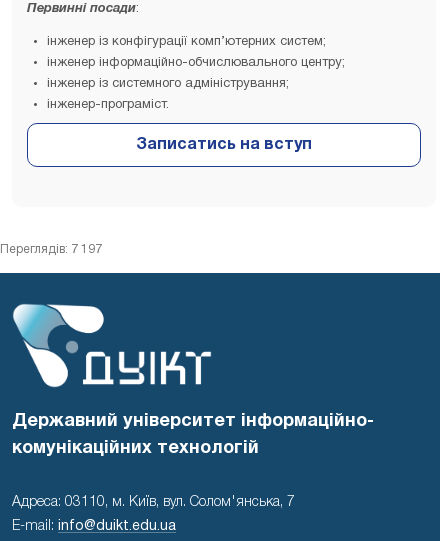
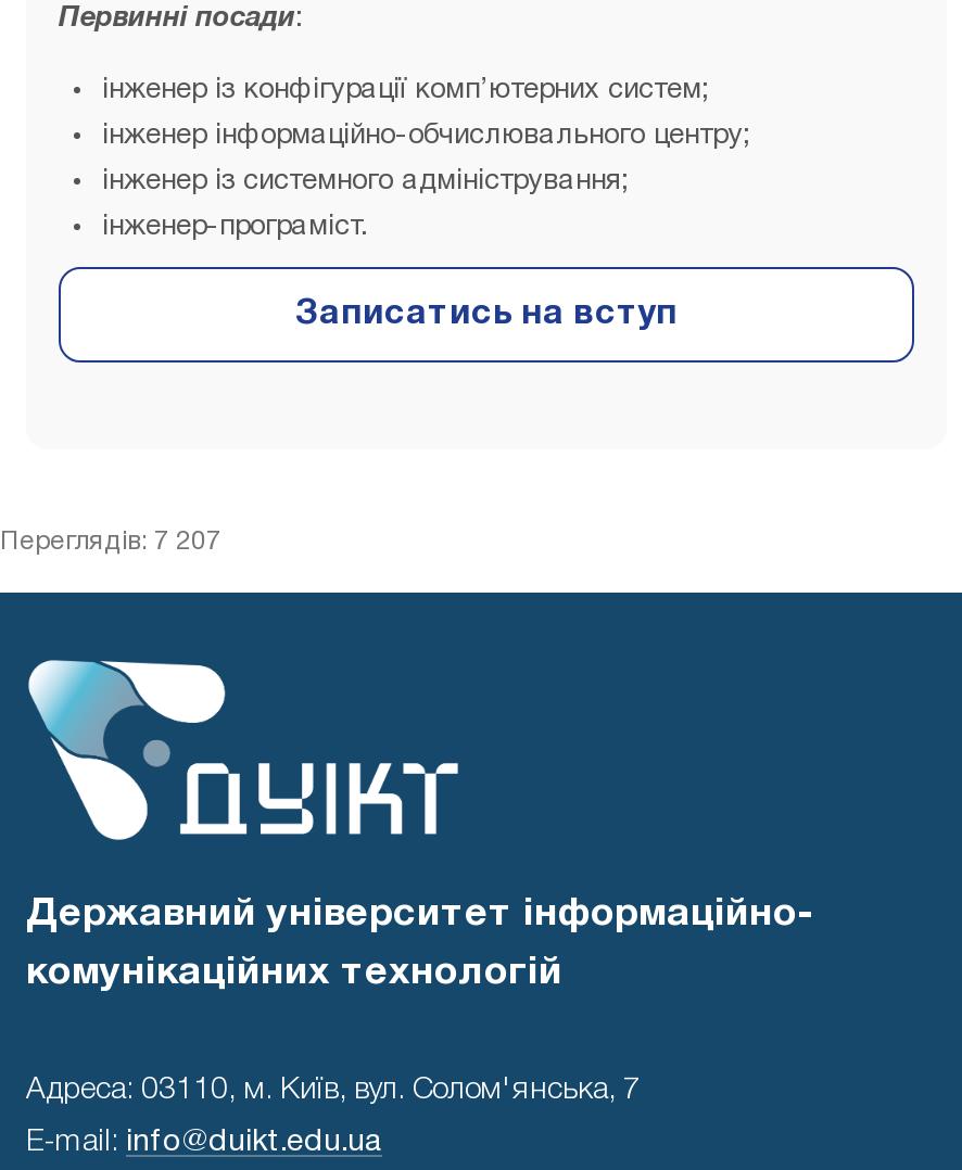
- Переглядів: 7 197
+ Переглядів: 7 207
